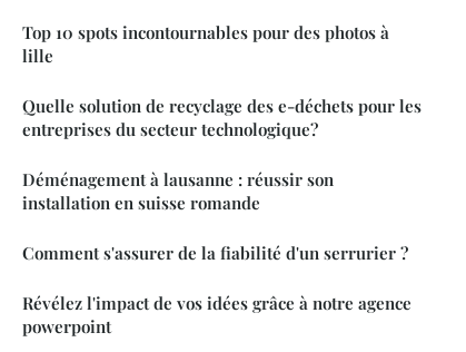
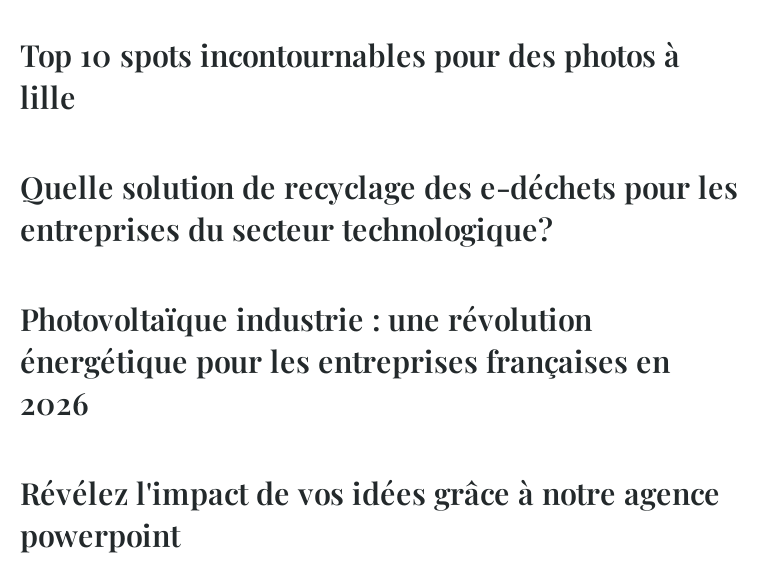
- Déménagement à lausanne : réussir son
- installation en suisse romande
- Comment s'assurer de la fiabilité d'un serrurier ?
+ Photovoltaïque industrie : une révolution
+ énergétique pour les entreprises françaises en
+ 2026
